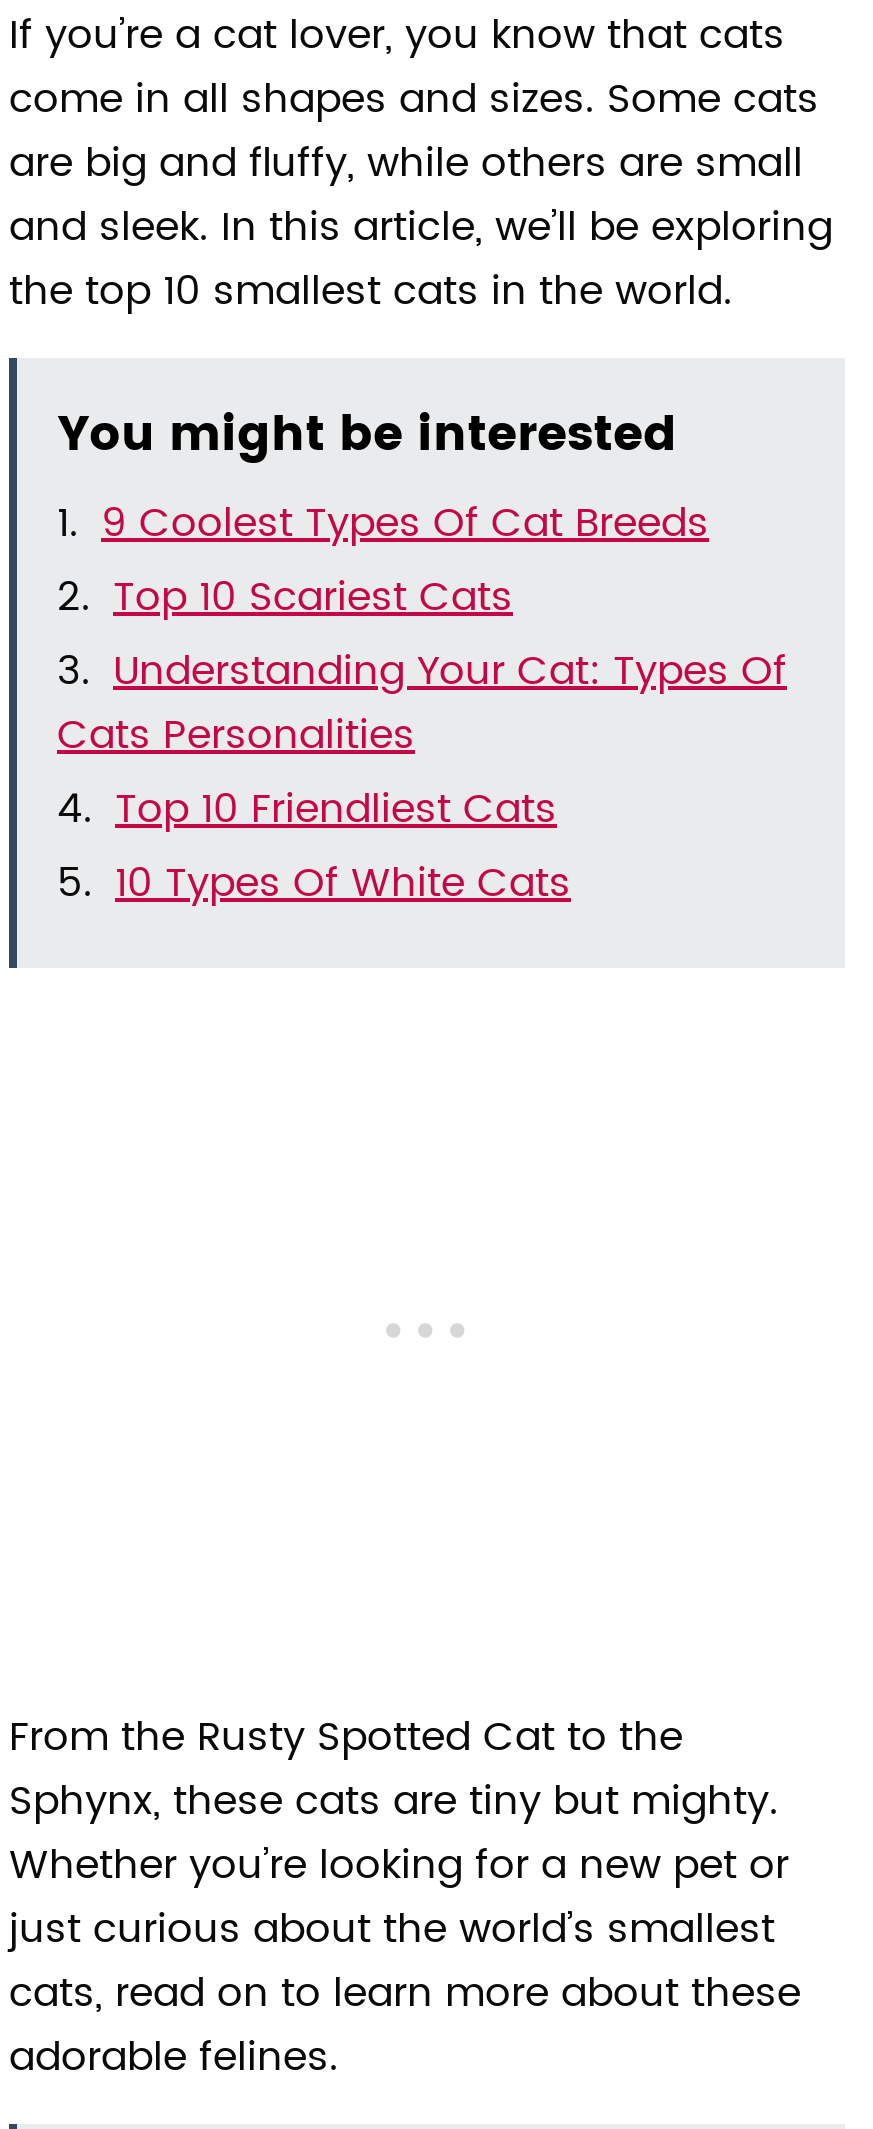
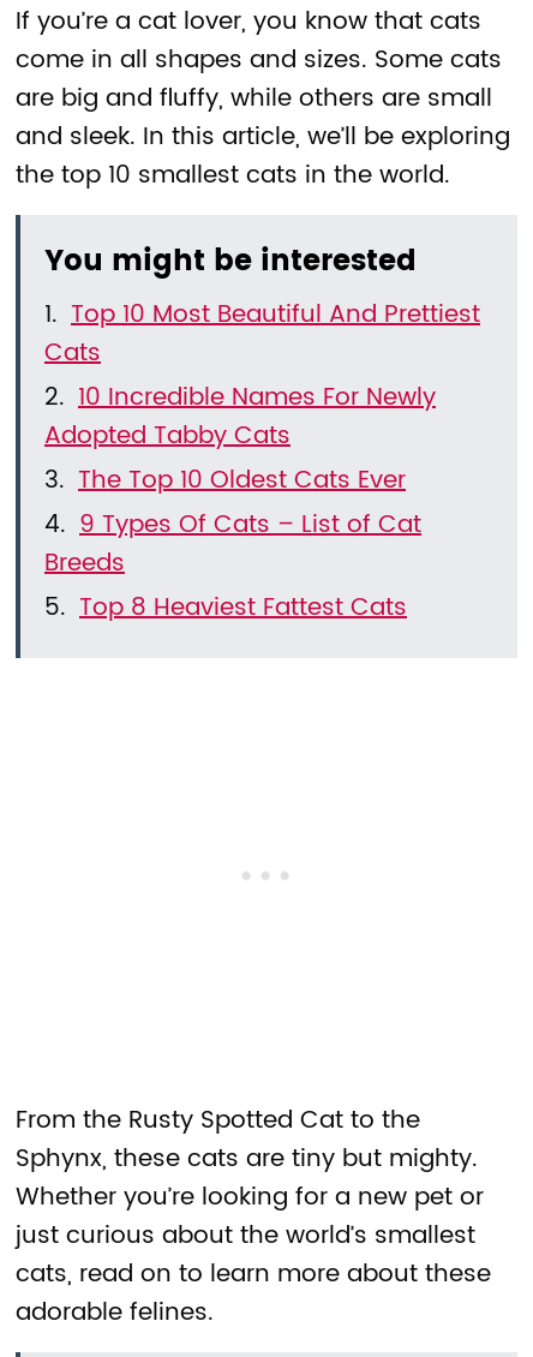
- 9 Coolest Types Of Cat Breeds
- Top 10 Scariest Cats
- Understanding Your Cat: Types Of
- Cats Personalities
- Top 10 Friendliest Cats
- 10 Types Of White Cats
+ Top 10 Most Beautiful And Prettiest
+ Cats
+ 10 Incredible Names For Newly
+ Adopted Tabby Cats
+ The Top 10 Oldest Cats Ever
+ 9 Types Of Cats – List of Cat
+ Breeds
+ Top 8 Heaviest Fattest Cats
